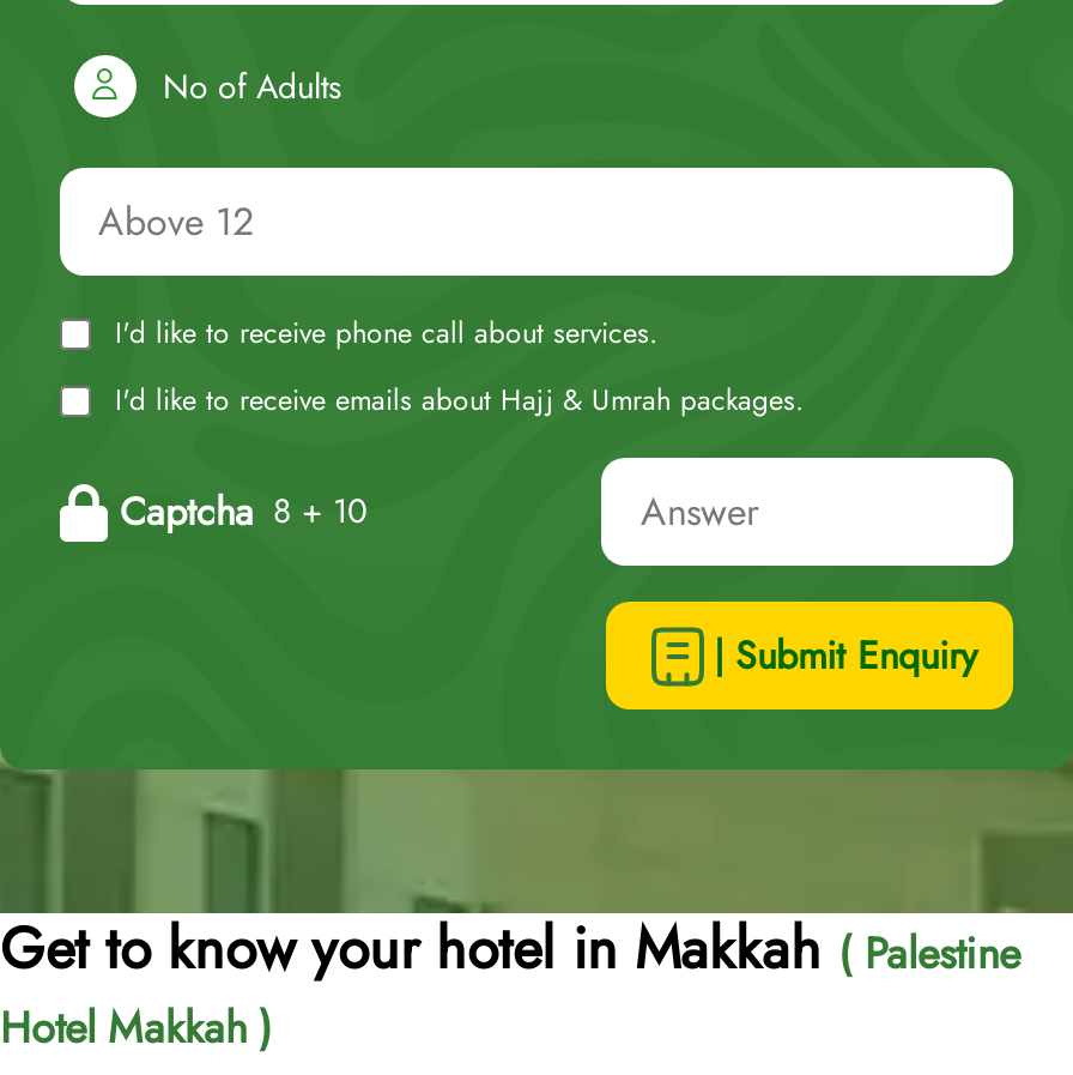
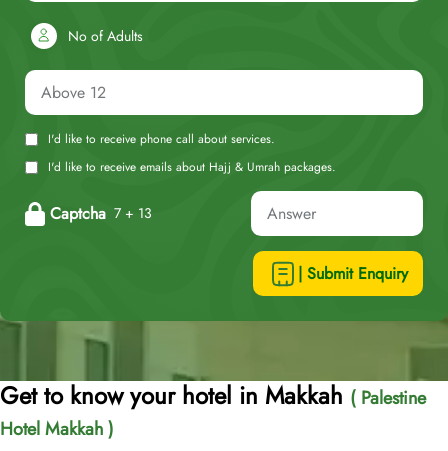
- Captcha 8 + 10
+ Captcha 7 + 13
